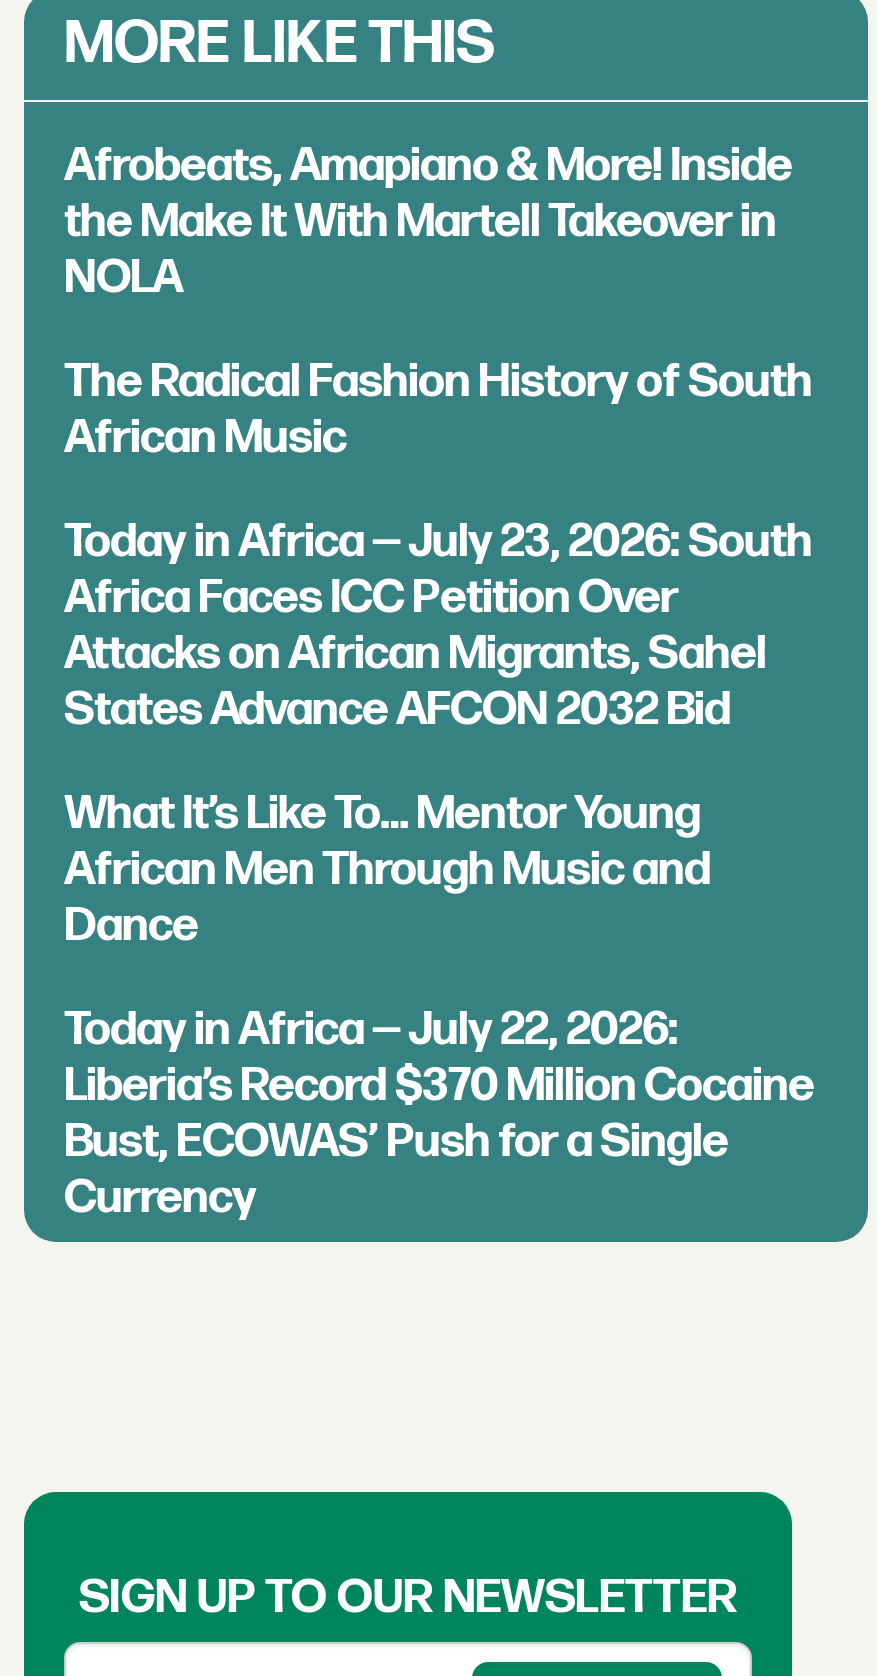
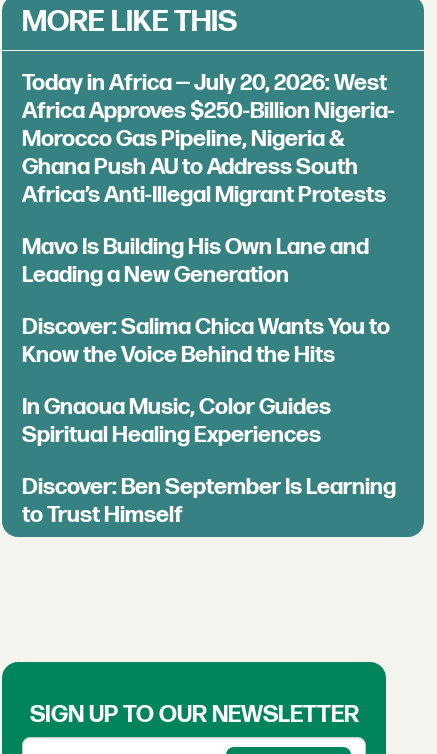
- Afrobeats, Amapiano & More! Inside
- the Make It With Martell Takeover in
- NOLA
+ Today in Africa — July 20, 2026: West
+ Africa Approves $250-Billion Nigeria-
+ Morocco Gas Pipeline, Nigeria &
+ Ghana Push AU to Address South
+ Africa’s Anti-Illegal Migrant Protests

- The Radical Fashion History of South
- African Music
+ Mavo Is Building His Own Lane and
+ Leading a New Generation

- Today in Africa — July 23, 2026: South
- Africa Faces ICC Petition Over
- Attacks on African Migrants, Sahel
- States Advance AFCON 2032 Bid
+ Discover: Salima Chica Wants You to
+ Know the Voice Behind the Hits

- What It’s Like To… Mentor Young
- African Men Through Music and
- Dance
+ In Gnaoua Music, Color Guides
+ Spiritual Healing Experiences

- Today in Africa — July 22, 2026:
- Liberia’s Record $370 Million Cocaine
- Bust, ECOWAS’ Push for a Single
- Currency
+ Discover: Ben September Is Learning
+ to Trust Himself
